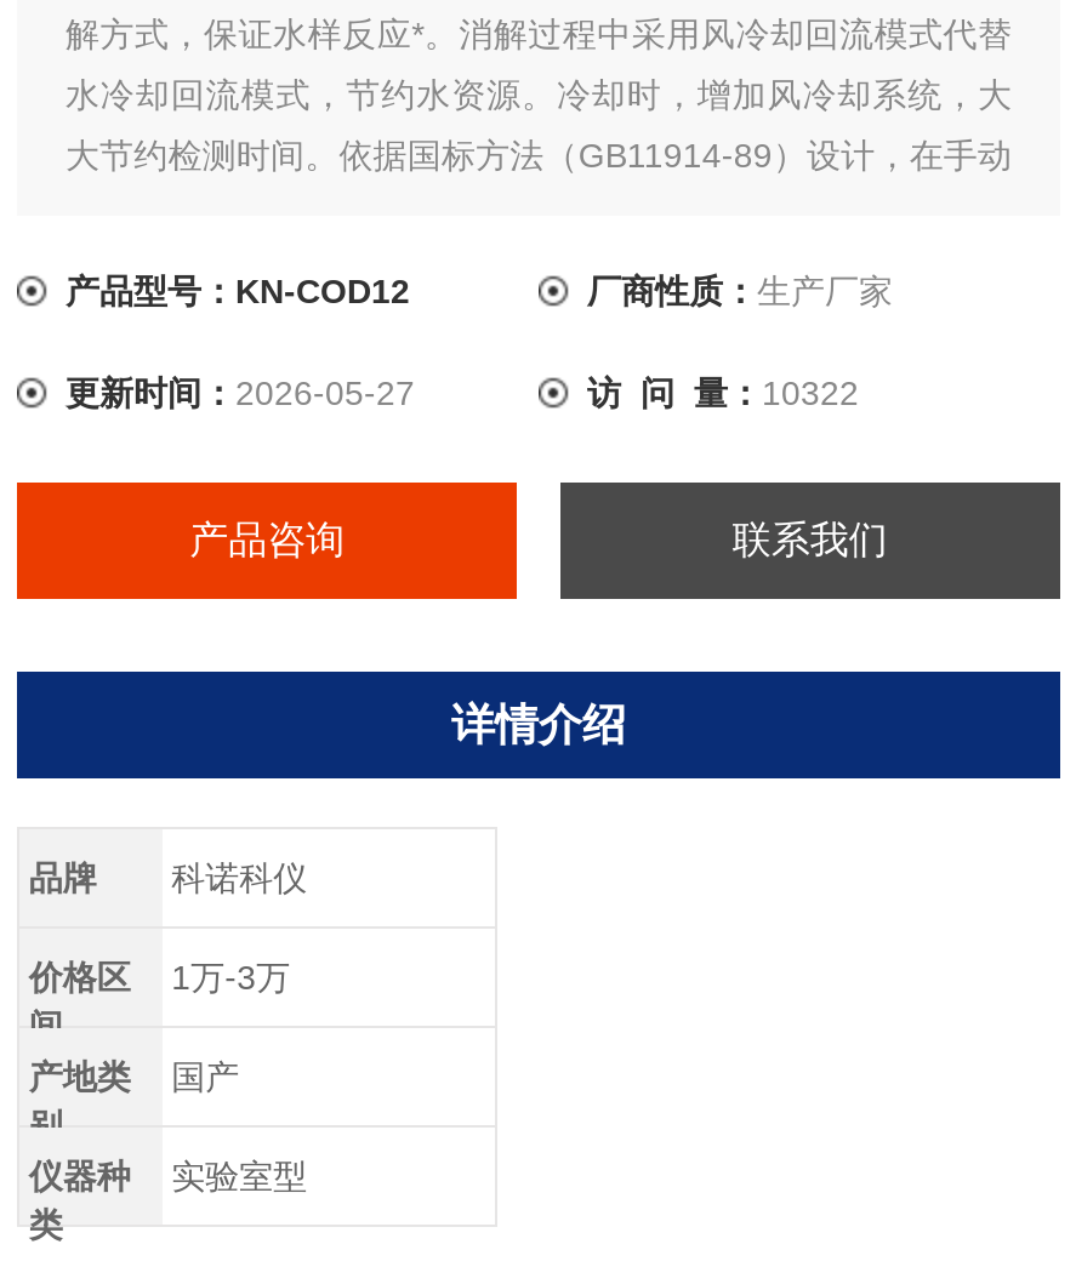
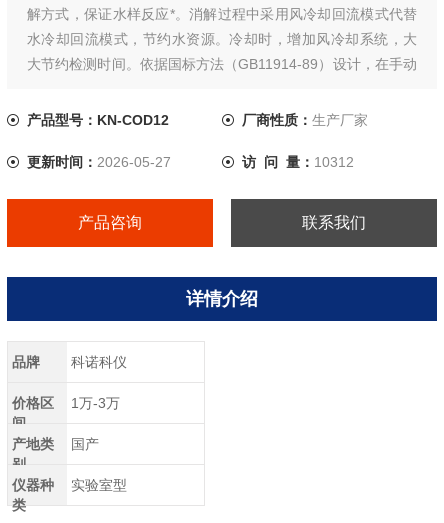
- 访 问 量：10322
+ 访 问 量：10312
